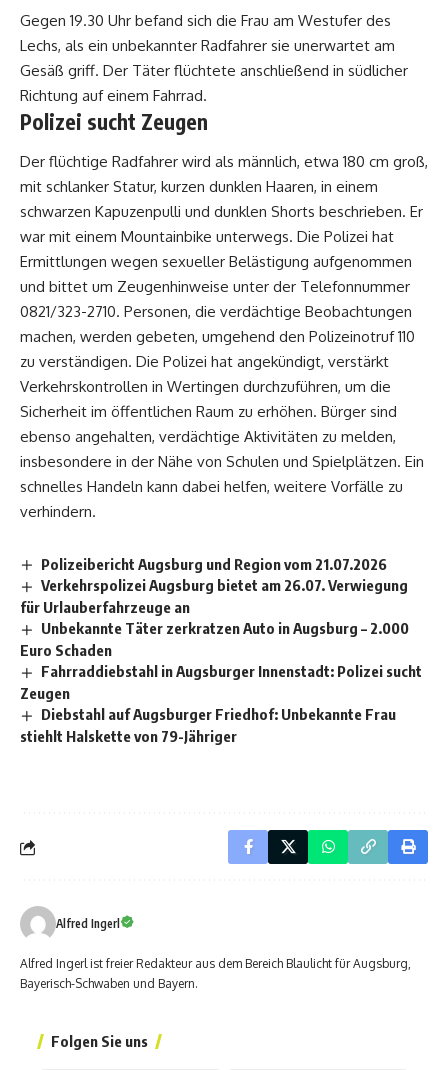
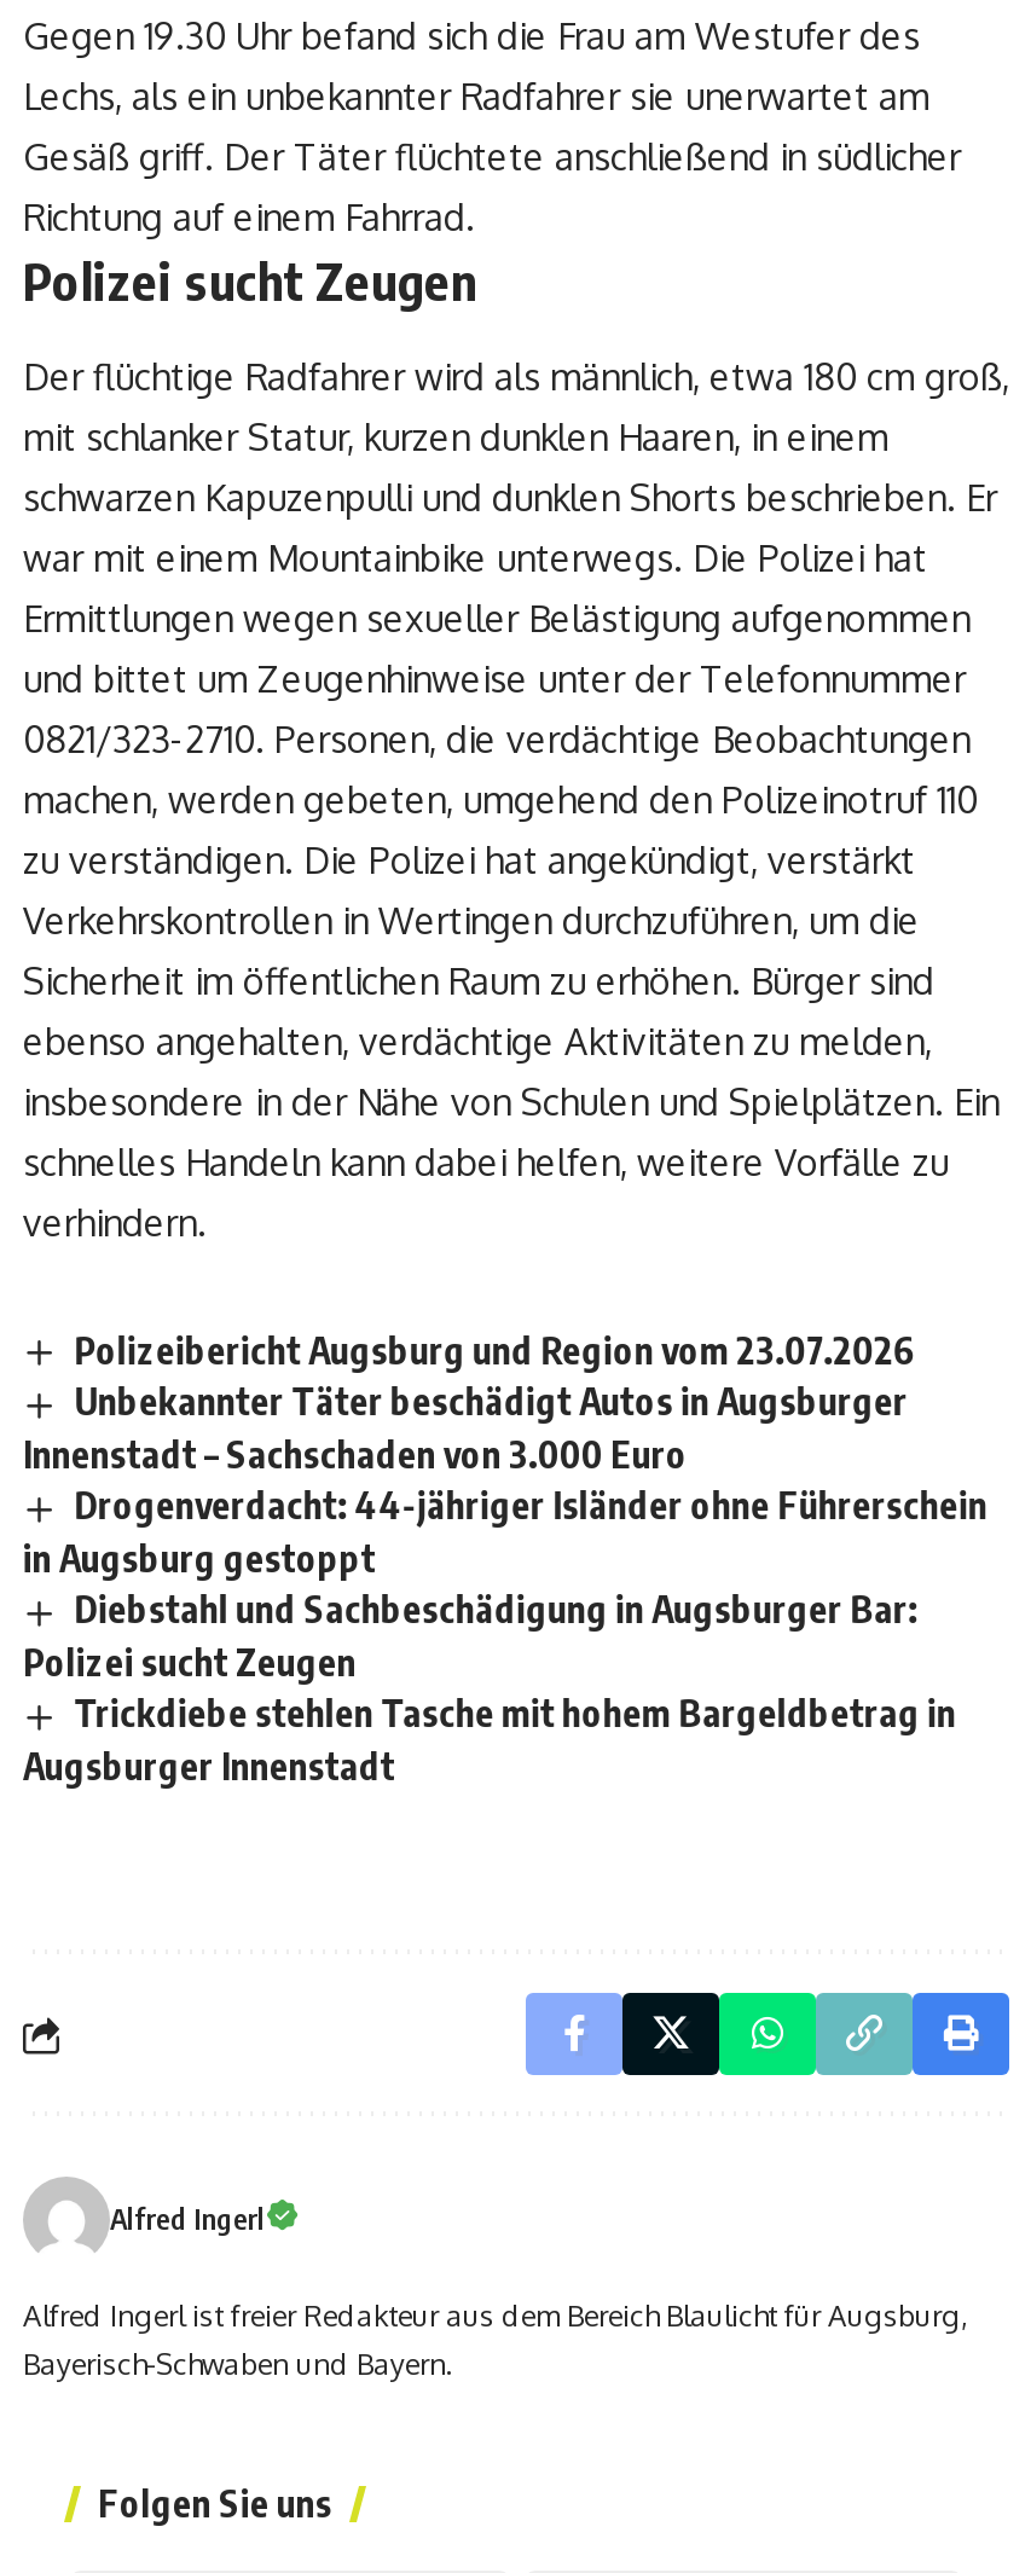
- Polizeibericht Augsburg und Region vom 21.07.2026
- Verkehrspolizei Augsburg bietet am 26.07. Verwiegung
- für Urlauberfahrzeuge an
- Unbekannte Täter zerkratzen Auto in Augsburg – 2.000
- Euro Schaden
- Fahrraddiebstahl in Augsburger Innenstadt: Polizei sucht
- Zeugen
- Diebstahl auf Augsburger Friedhof: Unbekannte Frau
- stiehlt Halskette von 79-Jähriger
+ Polizeibericht Augsburg und Region vom 23.07.2026
+ Unbekannter Täter beschädigt Autos in Augsburger
+ Innenstadt – Sachschaden von 3.000 Euro
+ Drogenverdacht: 44-jähriger Isländer ohne Führerschein
+ in Augsburg gestoppt
+ Diebstahl und Sachbeschädigung in Augsburger Bar:
+ Polizei sucht Zeugen
+ Trickdiebe stehlen Tasche mit hohem Bargeldbetrag in
+ Augsburger Innenstadt
